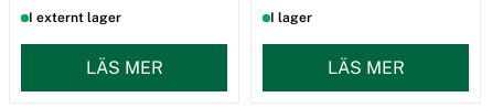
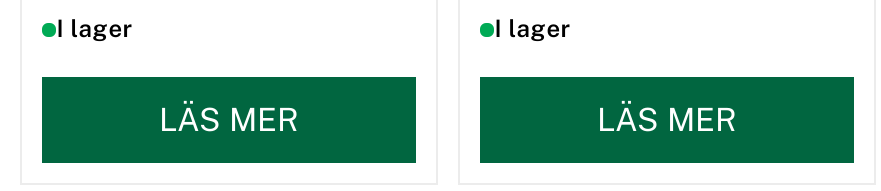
- I externt lager
+ I lager
